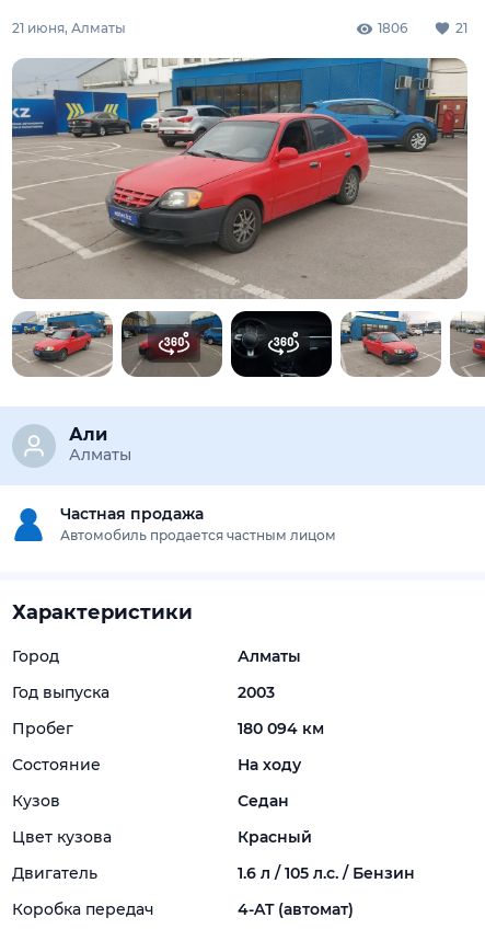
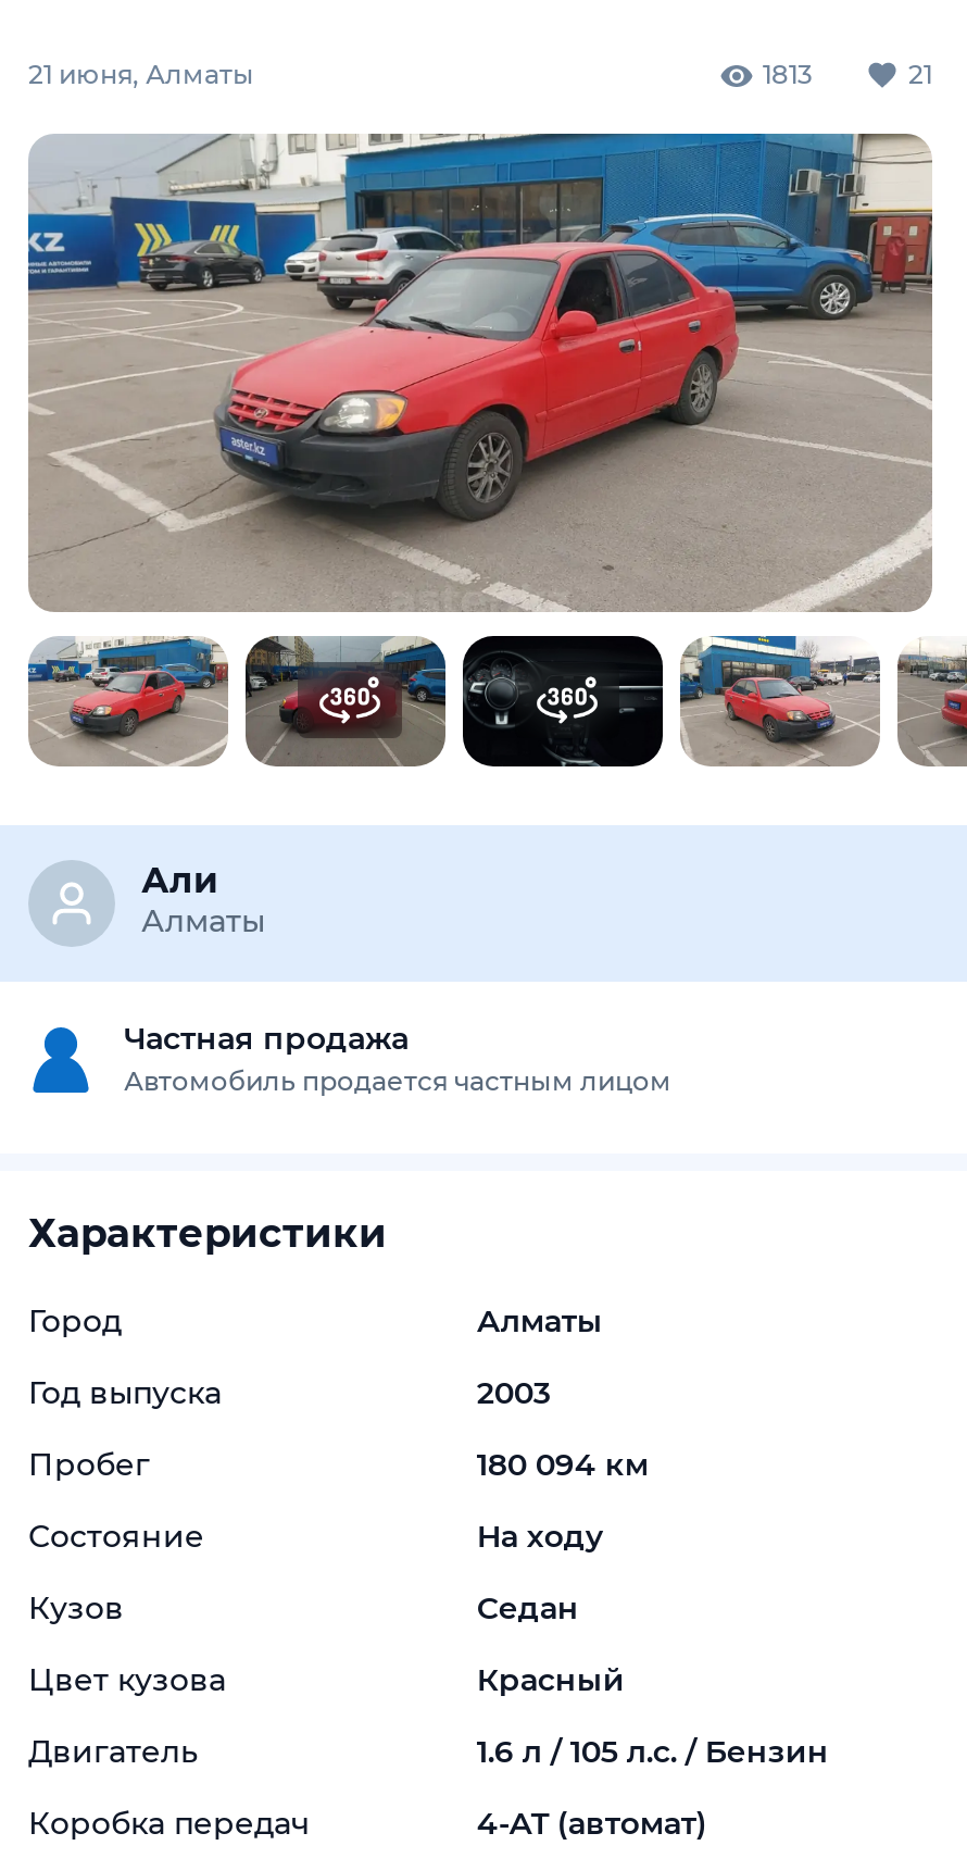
- 1806
+ 1813
